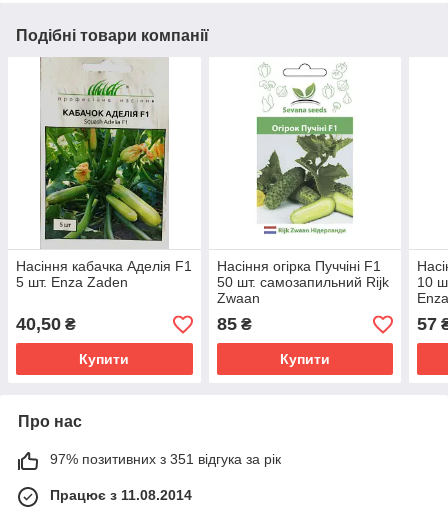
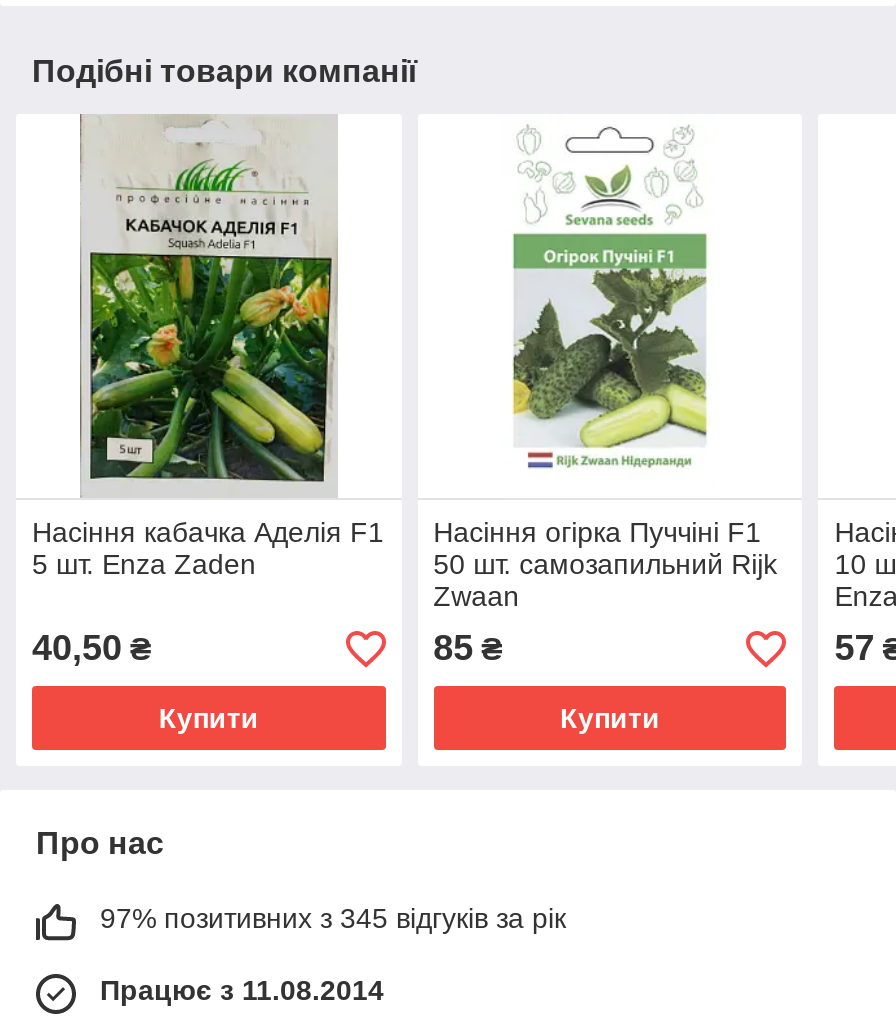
- 97% позитивних з 351 відгука за рік
+ 97% позитивних з 345 відгуків за рік
